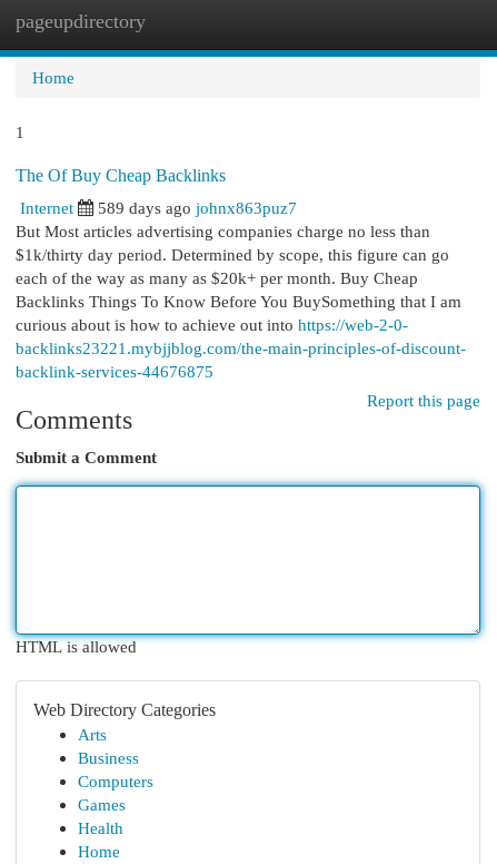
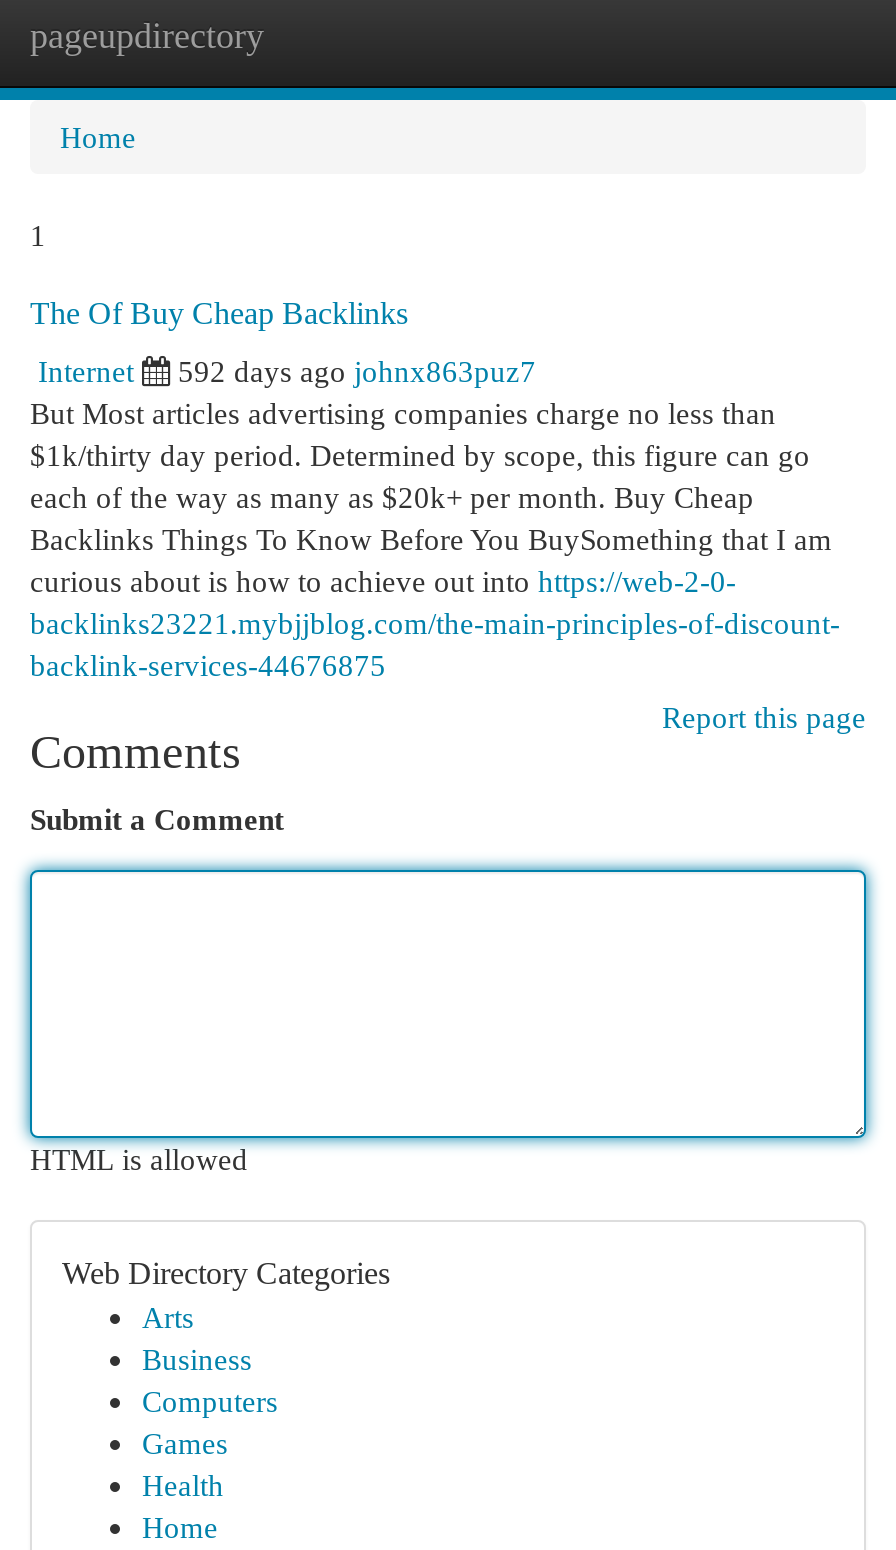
- 589 days ago johnx863puz7
+ 592 days ago johnx863puz7
